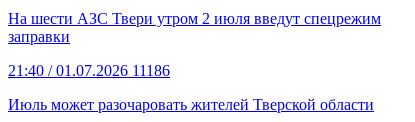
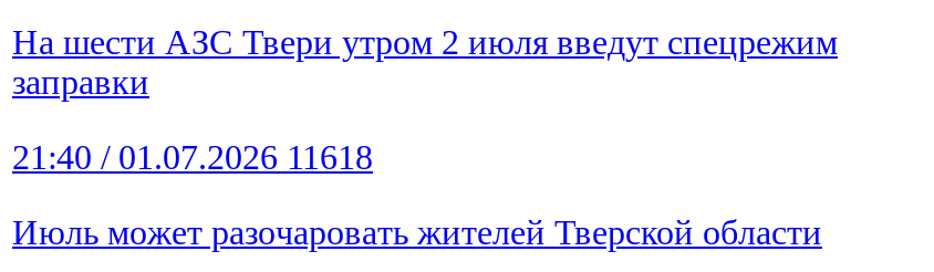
- 21:40 / 01.07.2026 11186
+ 21:40 / 01.07.2026 11618
